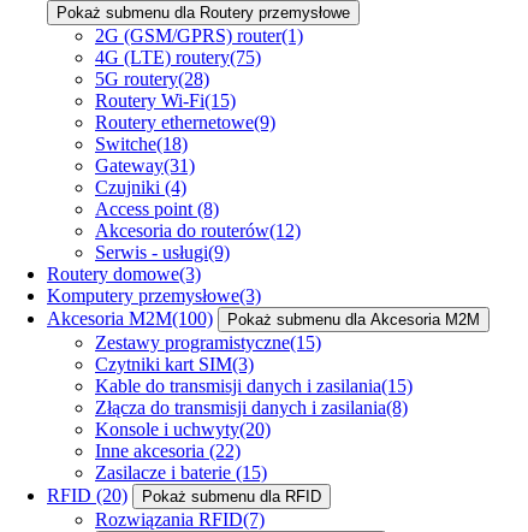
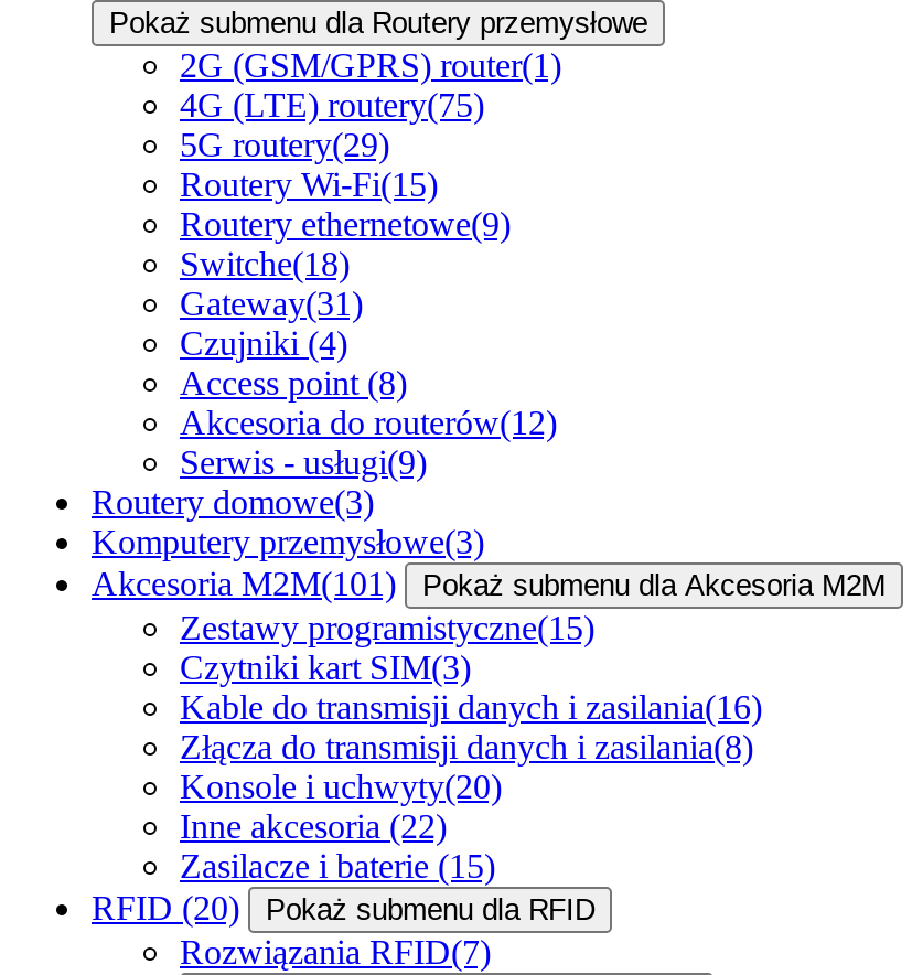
- 5G routery(28)
+ 5G routery(29)

- Akcesoria M2M(100) Pokaż submenu dla Akcesoria M2M
+ Akcesoria M2M(101) Pokaż submenu dla Akcesoria M2M

- Kable do transmisji danych i zasilania(15)
+ Kable do transmisji danych i zasilania(16)
